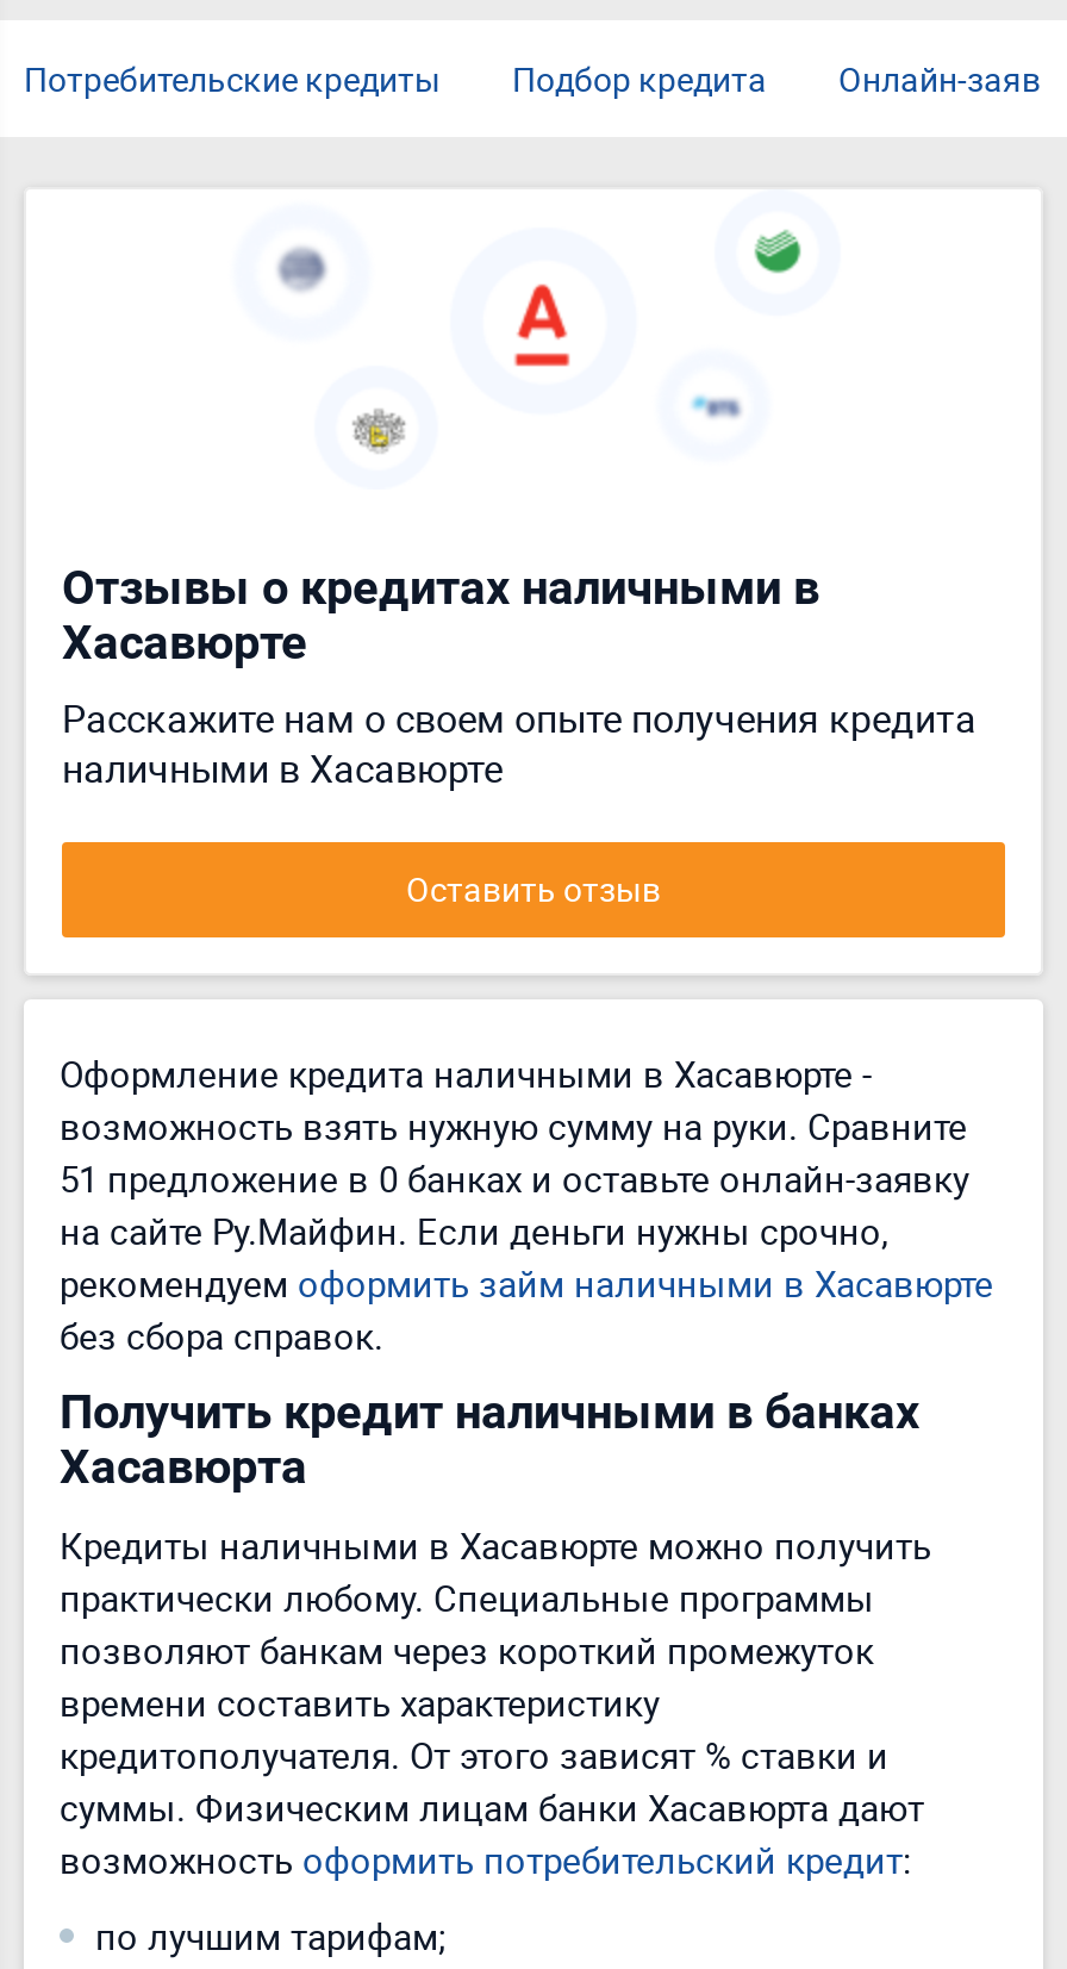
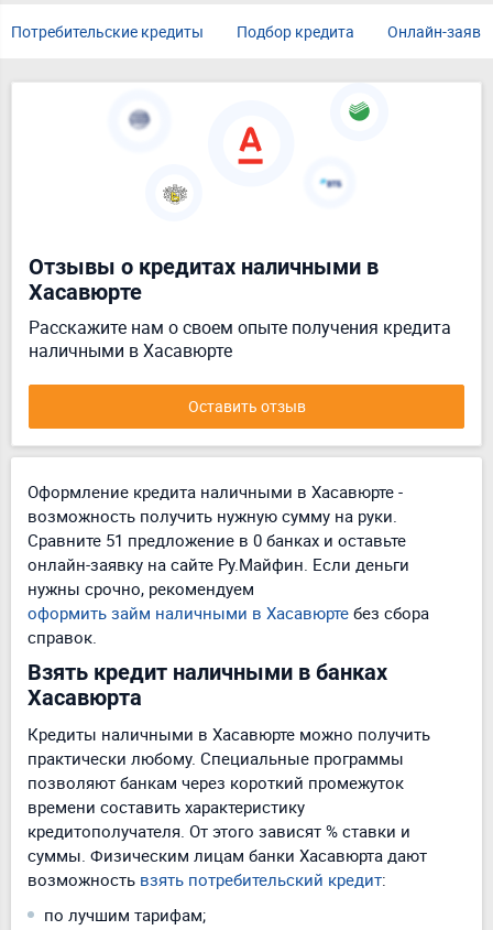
- возможность взять нужную сумму на руки. Сравните
- 51 предложение в 0 банках и оставьте онлайн-заявку
- на сайте Ру.Майфин. Если деньги нужны срочно,
- рекомендуем оформить займ наличными в Хасавюрте
- без сбора справок.
- Получить кредит наличными в банках
+ возможность получить нужную сумму на руки.
+ Сравните 51 предложение в 0 банках и оставьте
+ онлайн-заявку на сайте Ру.Майфин. Если деньги
+ нужны срочно, рекомендуем
+ оформить займ наличными в Хасавюрте без сбора
+ справок.
+ Взять кредит наличными в банках

- возможность оформить потребительский кредит:
+ возможность взять потребительский кредит:
